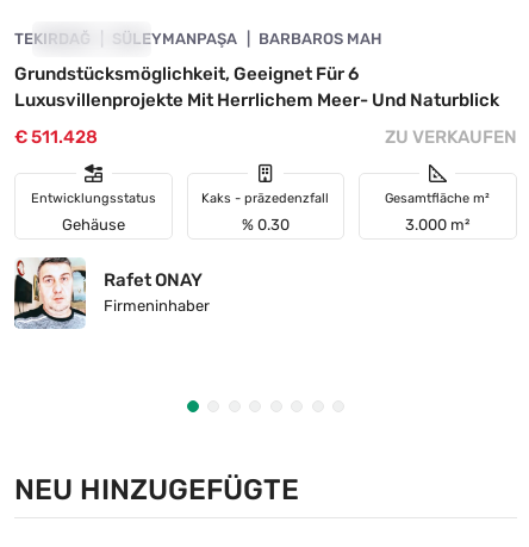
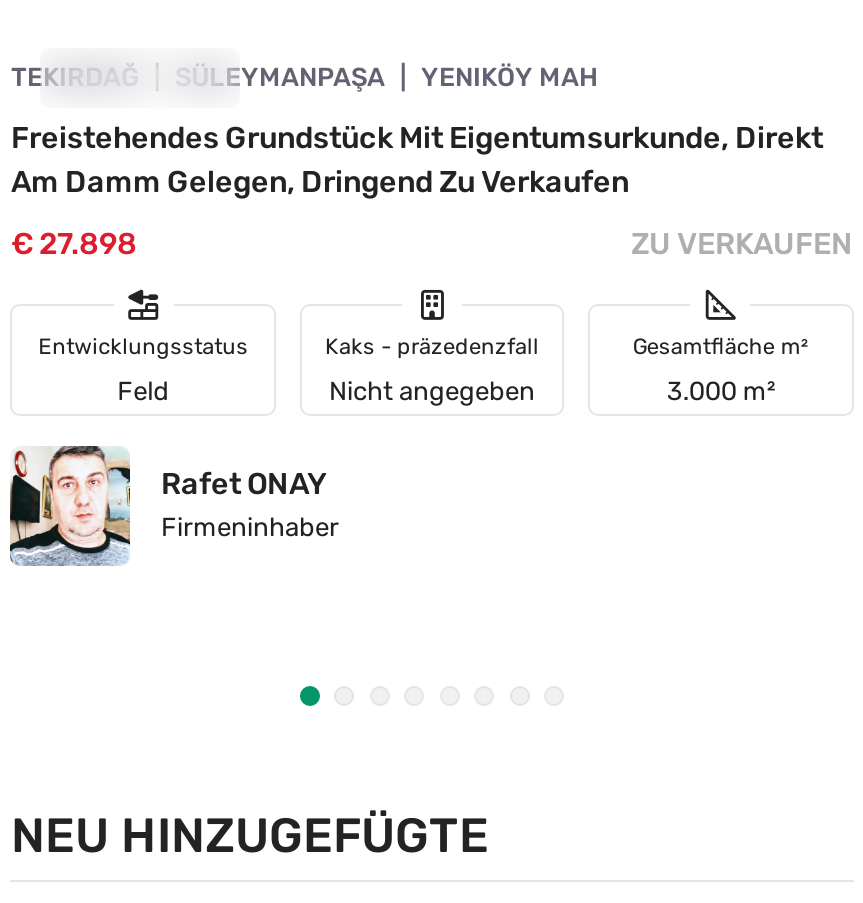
- BARBAROS MAH
+ YENIKÖY MAH

- Grundstücksmöglichkeit, Geeignet Für 6
- Luxusvillenprojekte Mit Herrlichem Meer- Und Naturblick
+ Freistehendes Grundstück Mit Eigentumsurkunde, Direkt
+ Am Damm Gelegen, Dringend Zu Verkaufen

- € 511.428
+ € 27.898

- Gehäuse
+ Feld

- % 0.30
+ Nicht angegeben
